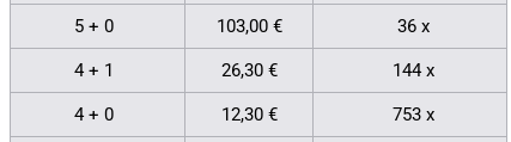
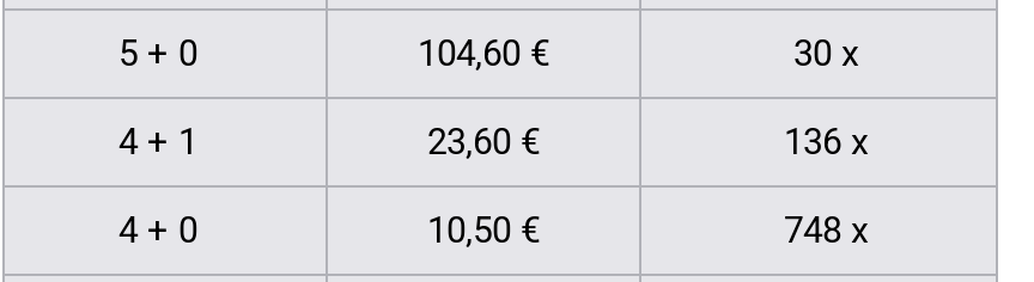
- 103,00 €
+ 104,60 €

- 36 x
+ 30 x

- 26,30 €
+ 23,60 €

- 144 x
+ 136 x

- 12,30 €
+ 10,50 €

- 753 x
+ 748 x
